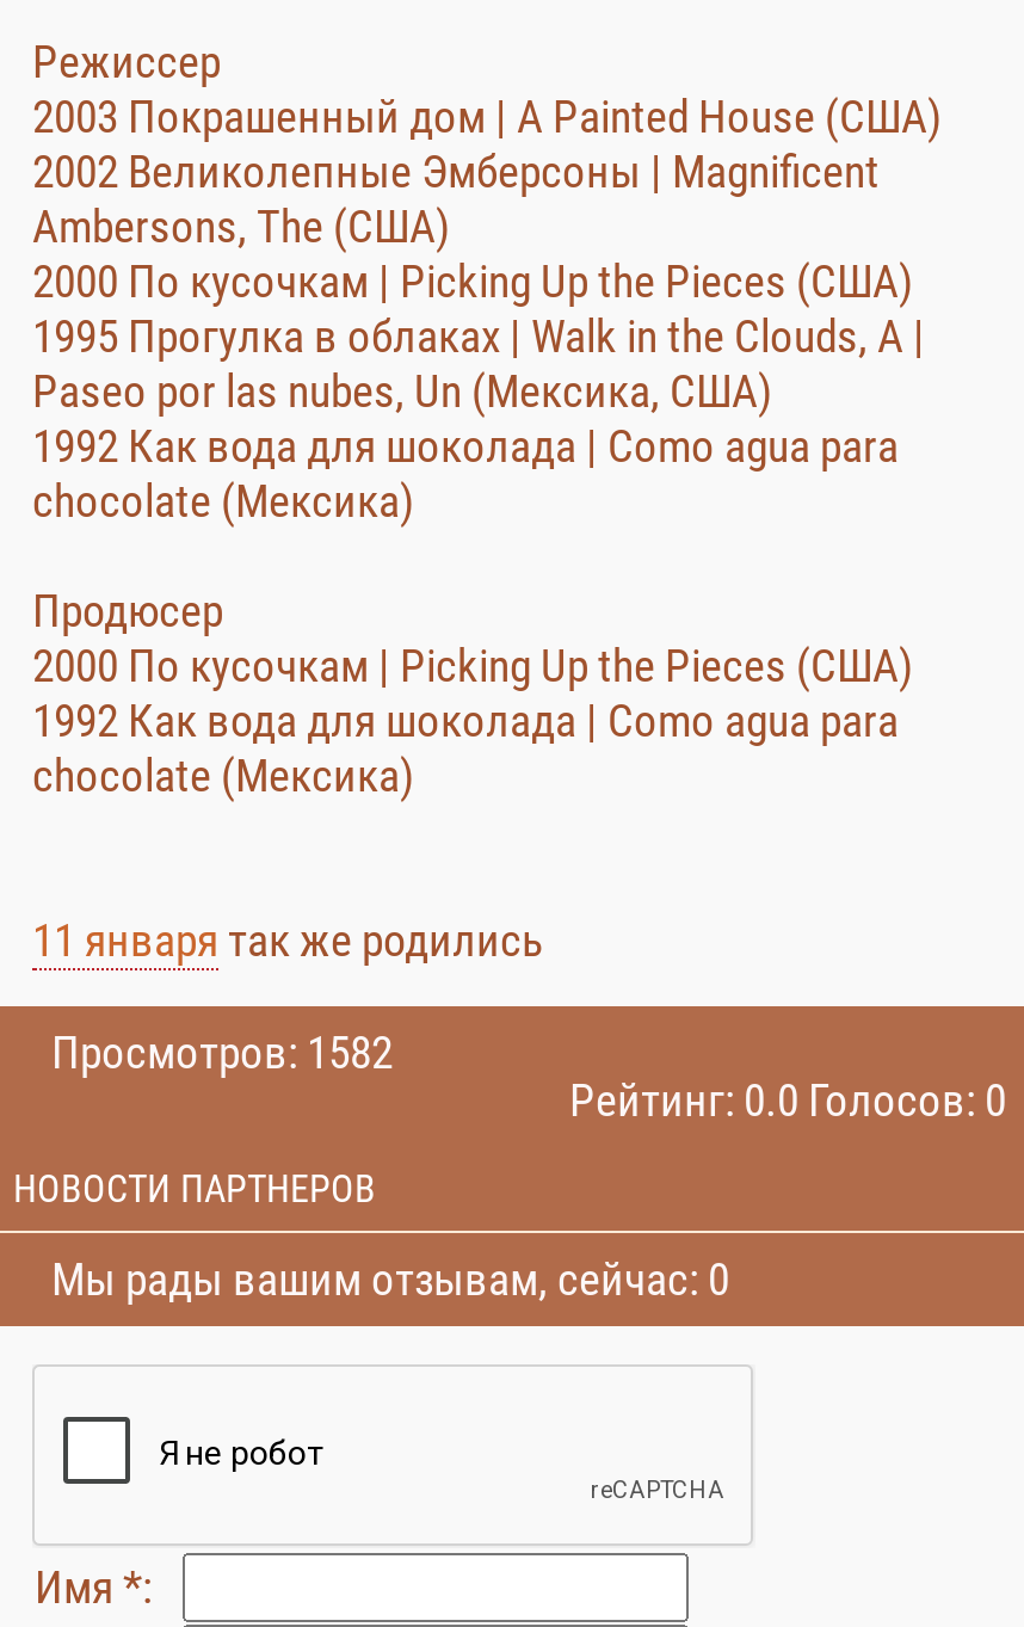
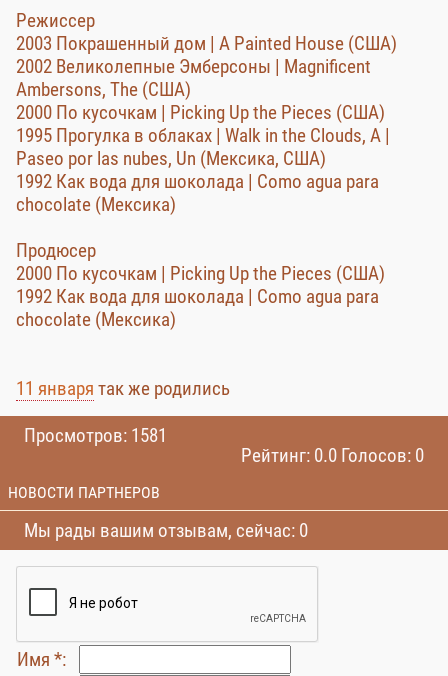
- Просмотров: 1582
+ Просмотров: 1581
